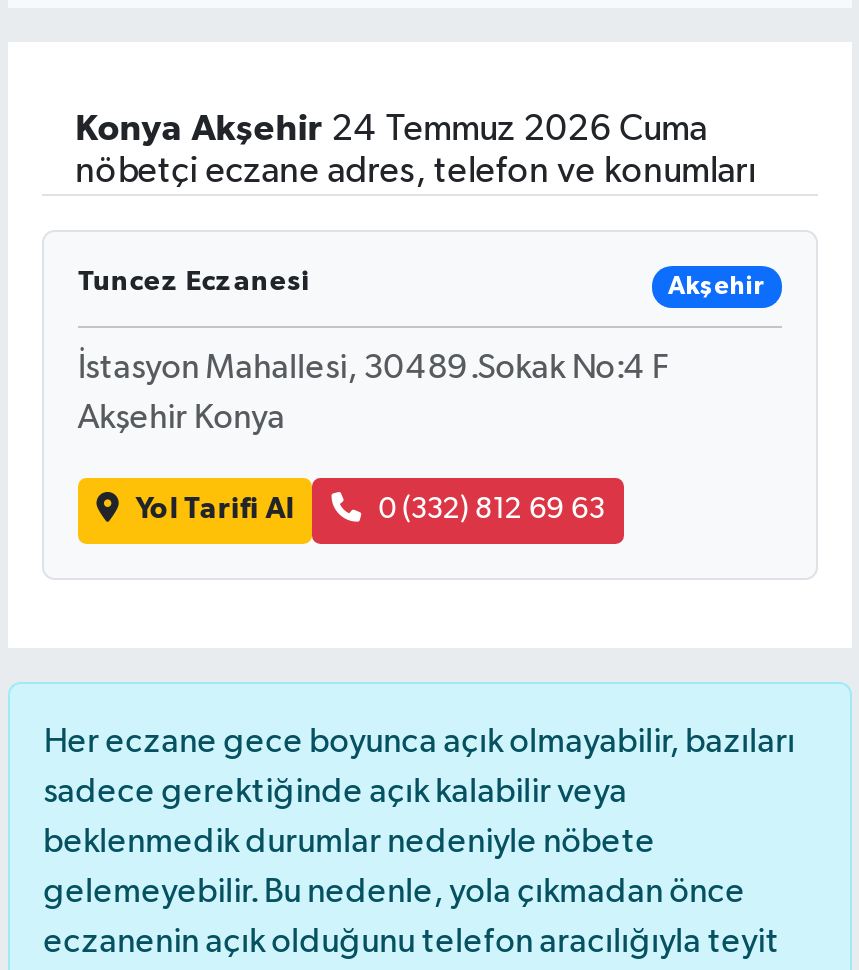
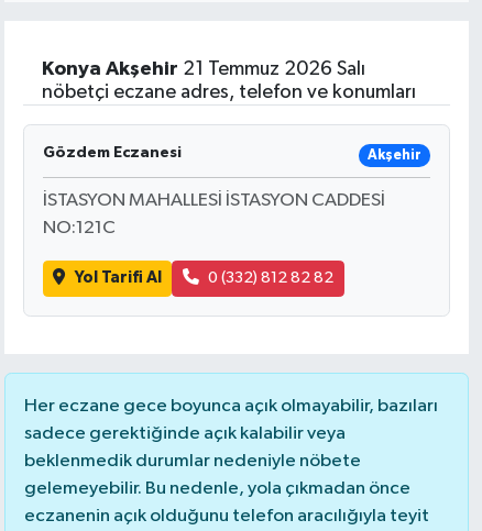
- Konya Akşehir 24 Temmuz 2026 Cuma
+ Konya Akşehir 21 Temmuz 2026 Salı

- Tuncez Eczanesi
+ Gözdem Eczanesi

- İstasyon Mahallesi, 30489.Sokak No:4 F
+ İSTASYON MAHALLESİ İSTASYON CADDESİ

- Akşehir Konya
+ NO:121C

- 0 (332) 812 69 63
+ 0 (332) 812 82 82
